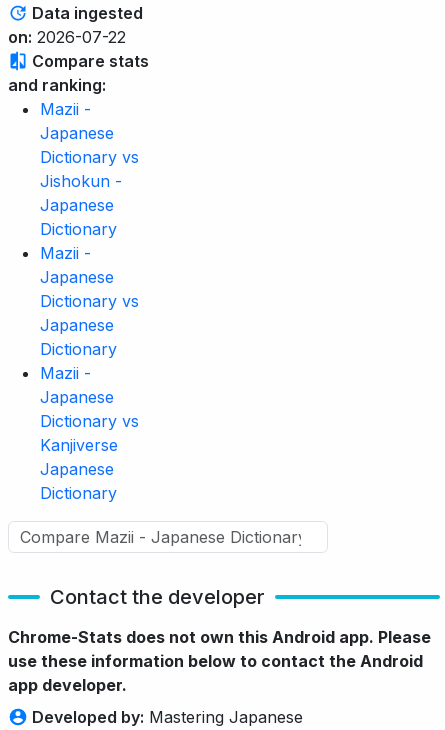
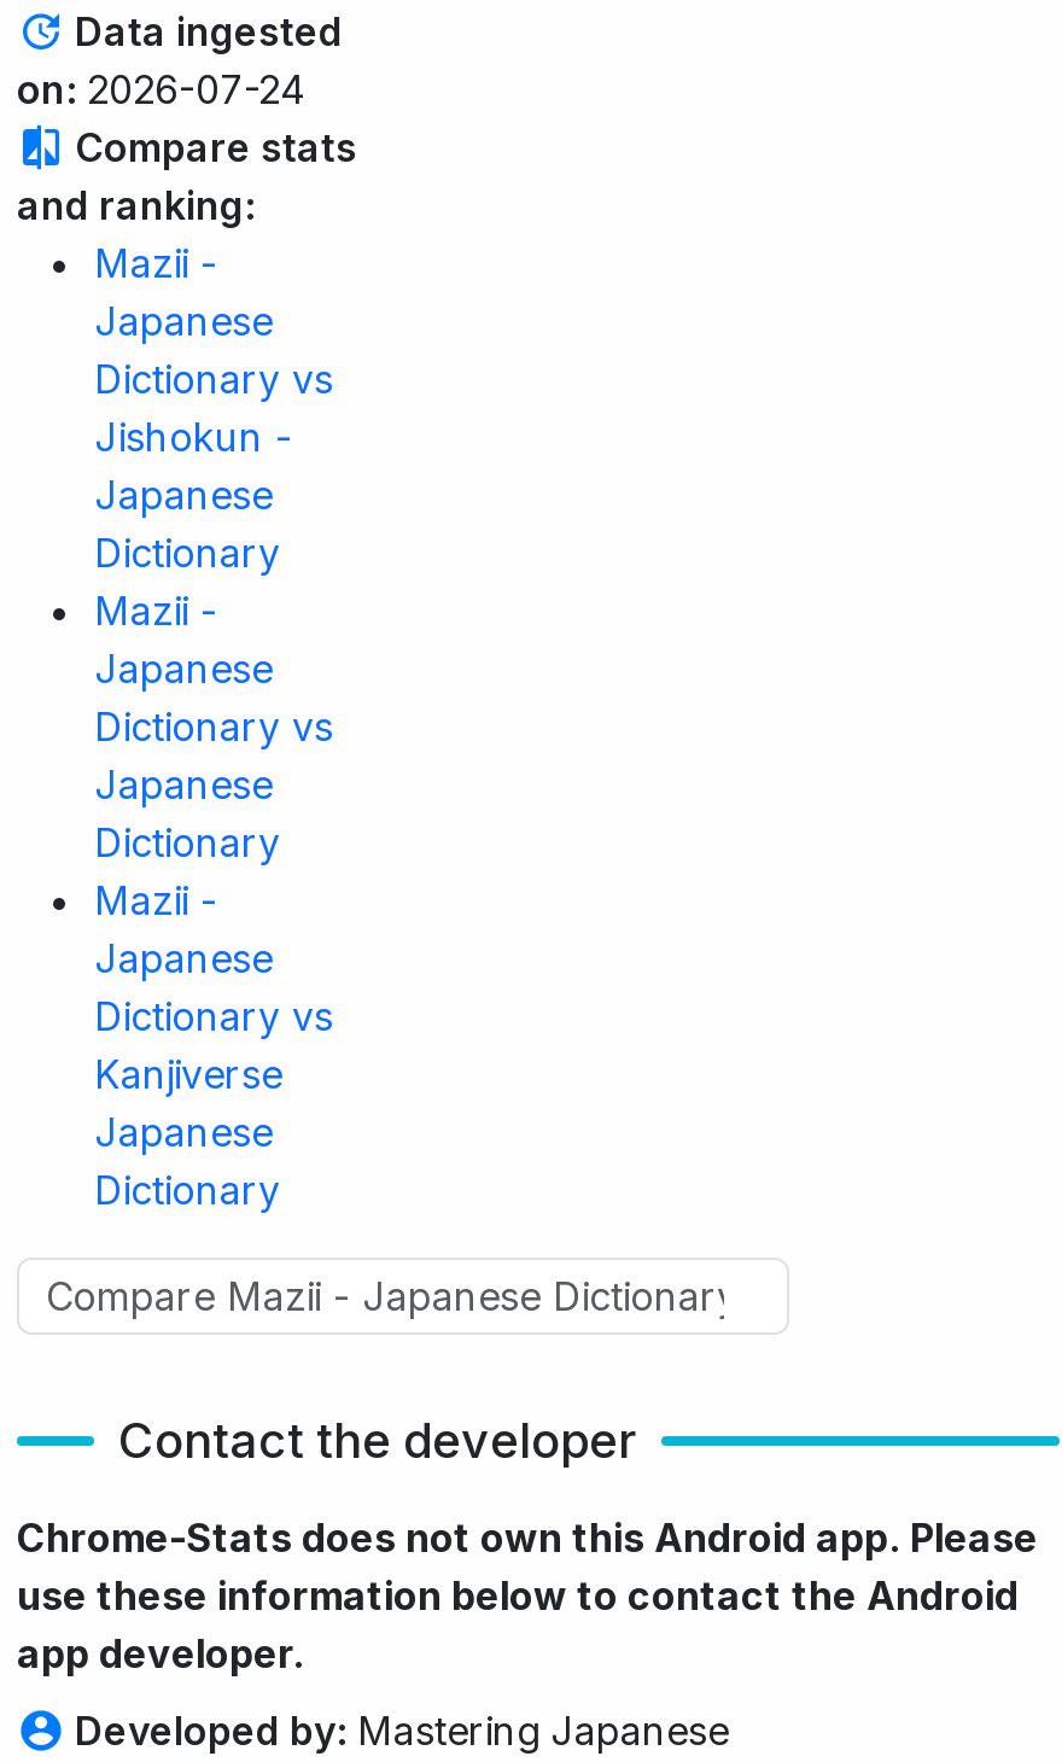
- on: 2026-07-22
+ on: 2026-07-24
